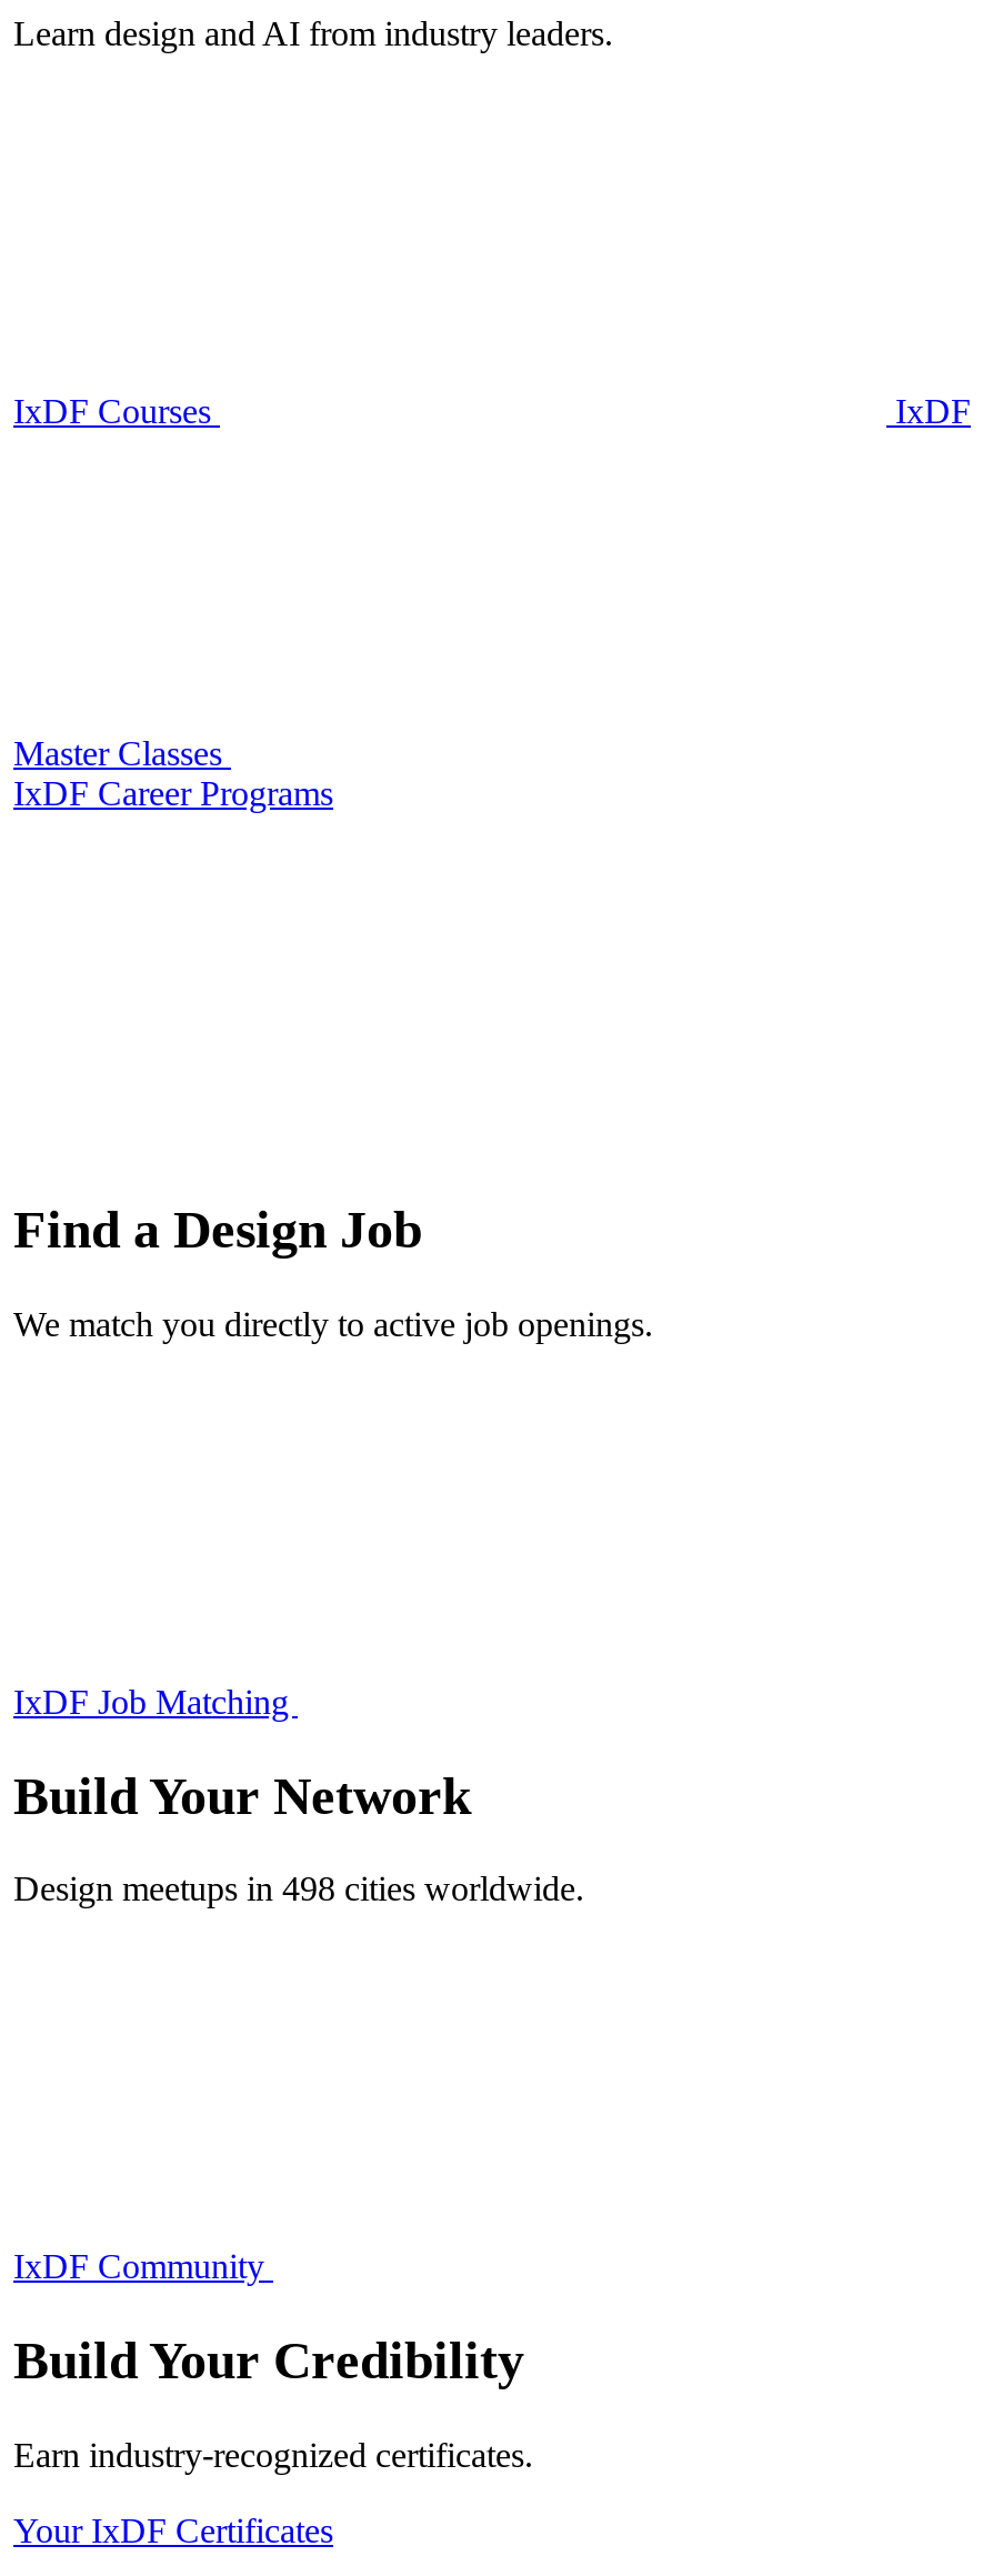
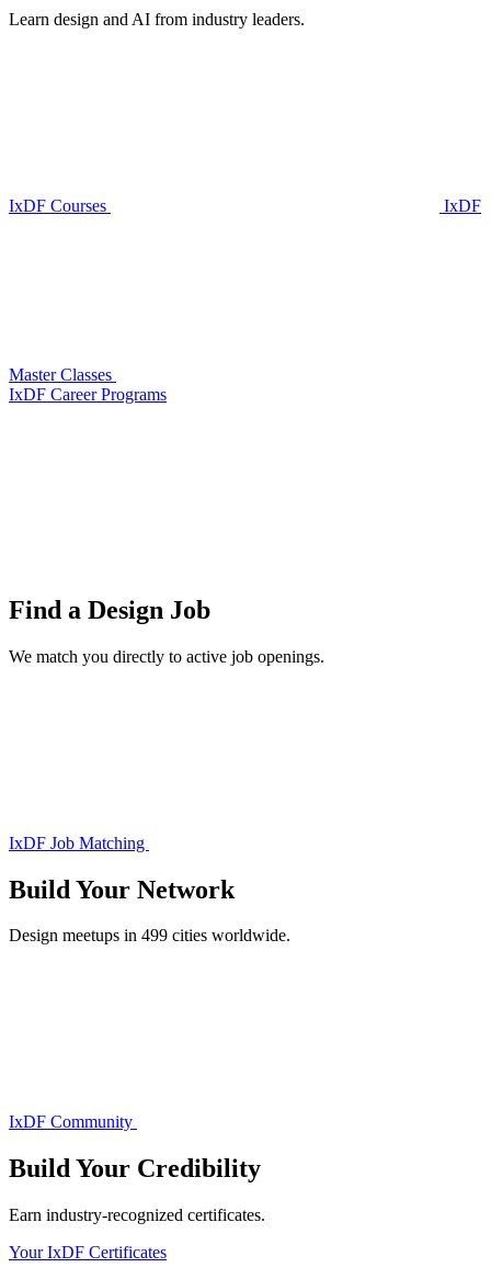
- Design meetups in 498 cities worldwide.
+ Design meetups in 499 cities worldwide.
